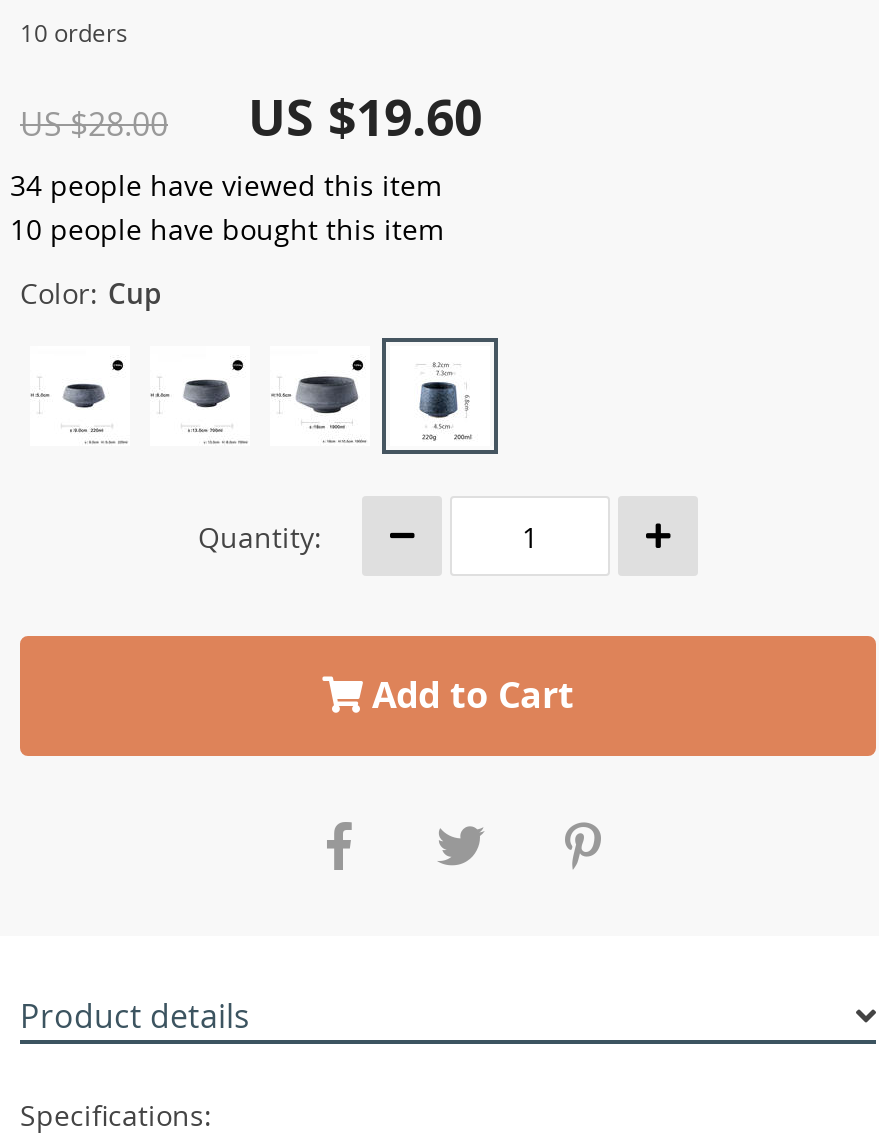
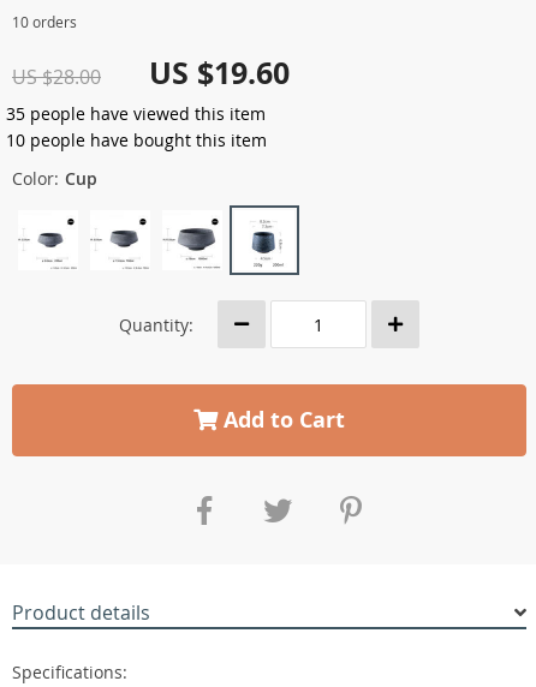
- 34 people have viewed this item
+ 35 people have viewed this item
